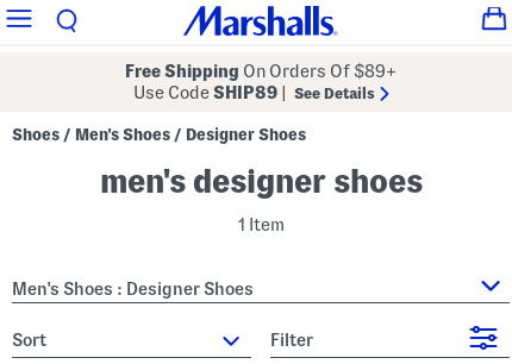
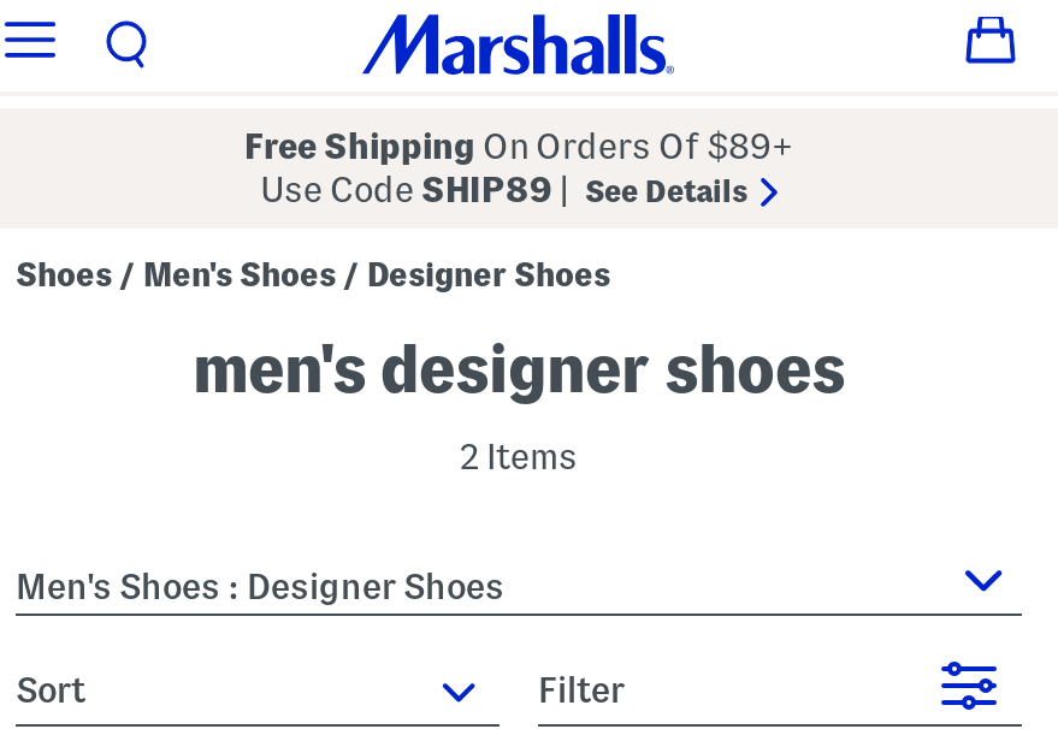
- 1 Item
+ 2 Items
